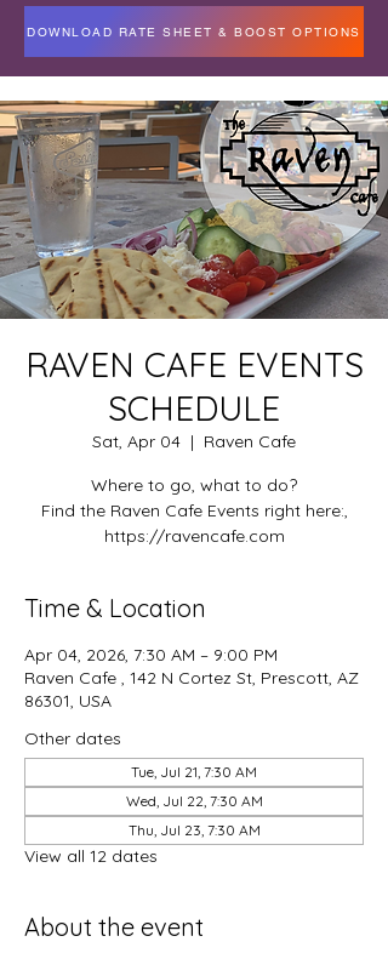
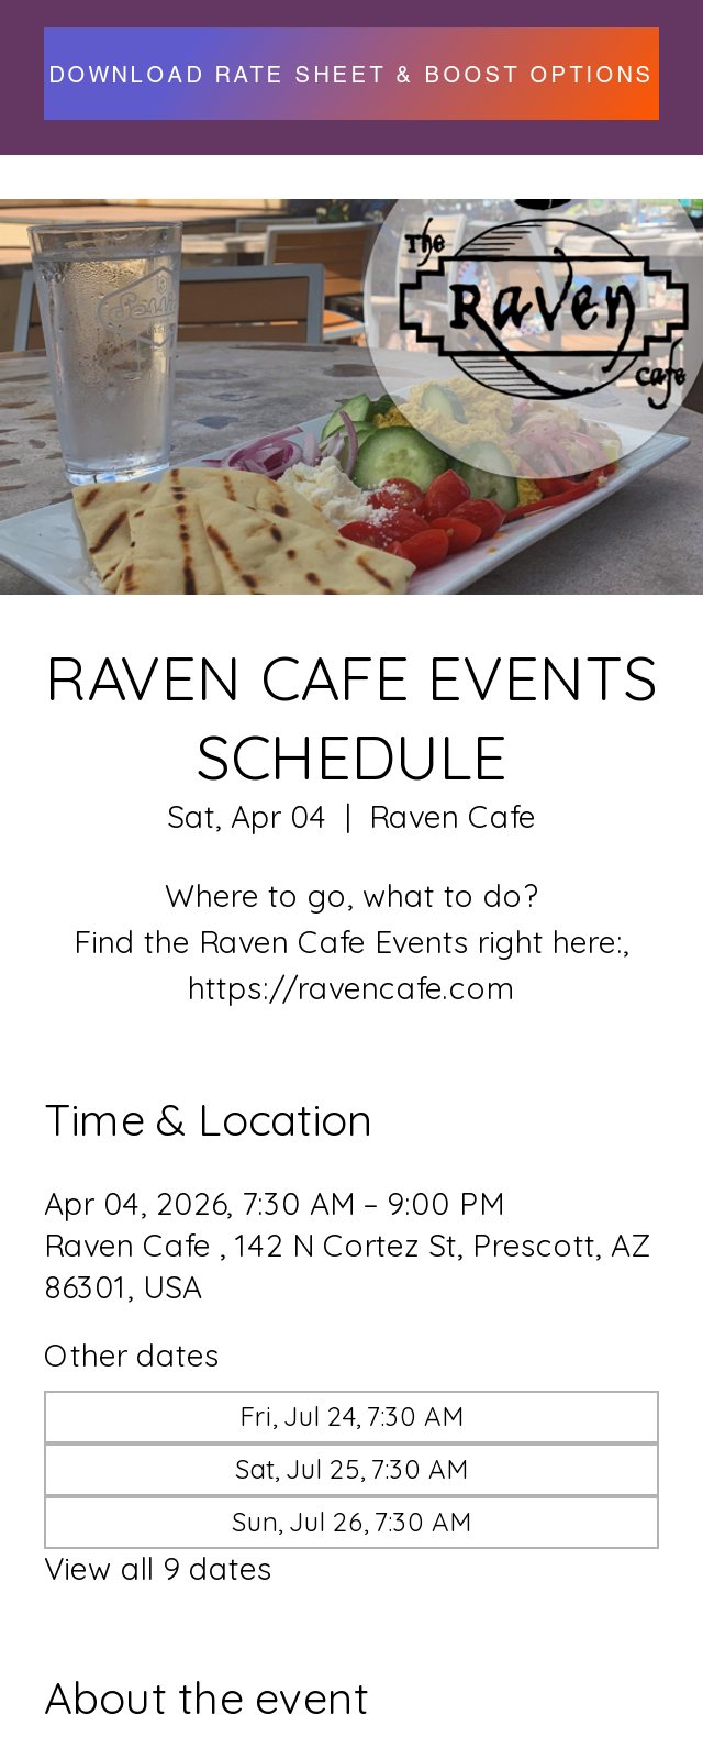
- Tue, Jul 21, 7:30 AM
+ Fri, Jul 24, 7:30 AM

- Wed, Jul 22, 7:30 AM
+ Sat, Jul 25, 7:30 AM

- Thu, Jul 23, 7:30 AM
+ Sun, Jul 26, 7:30 AM

- View all 12 dates
+ View all 9 dates
